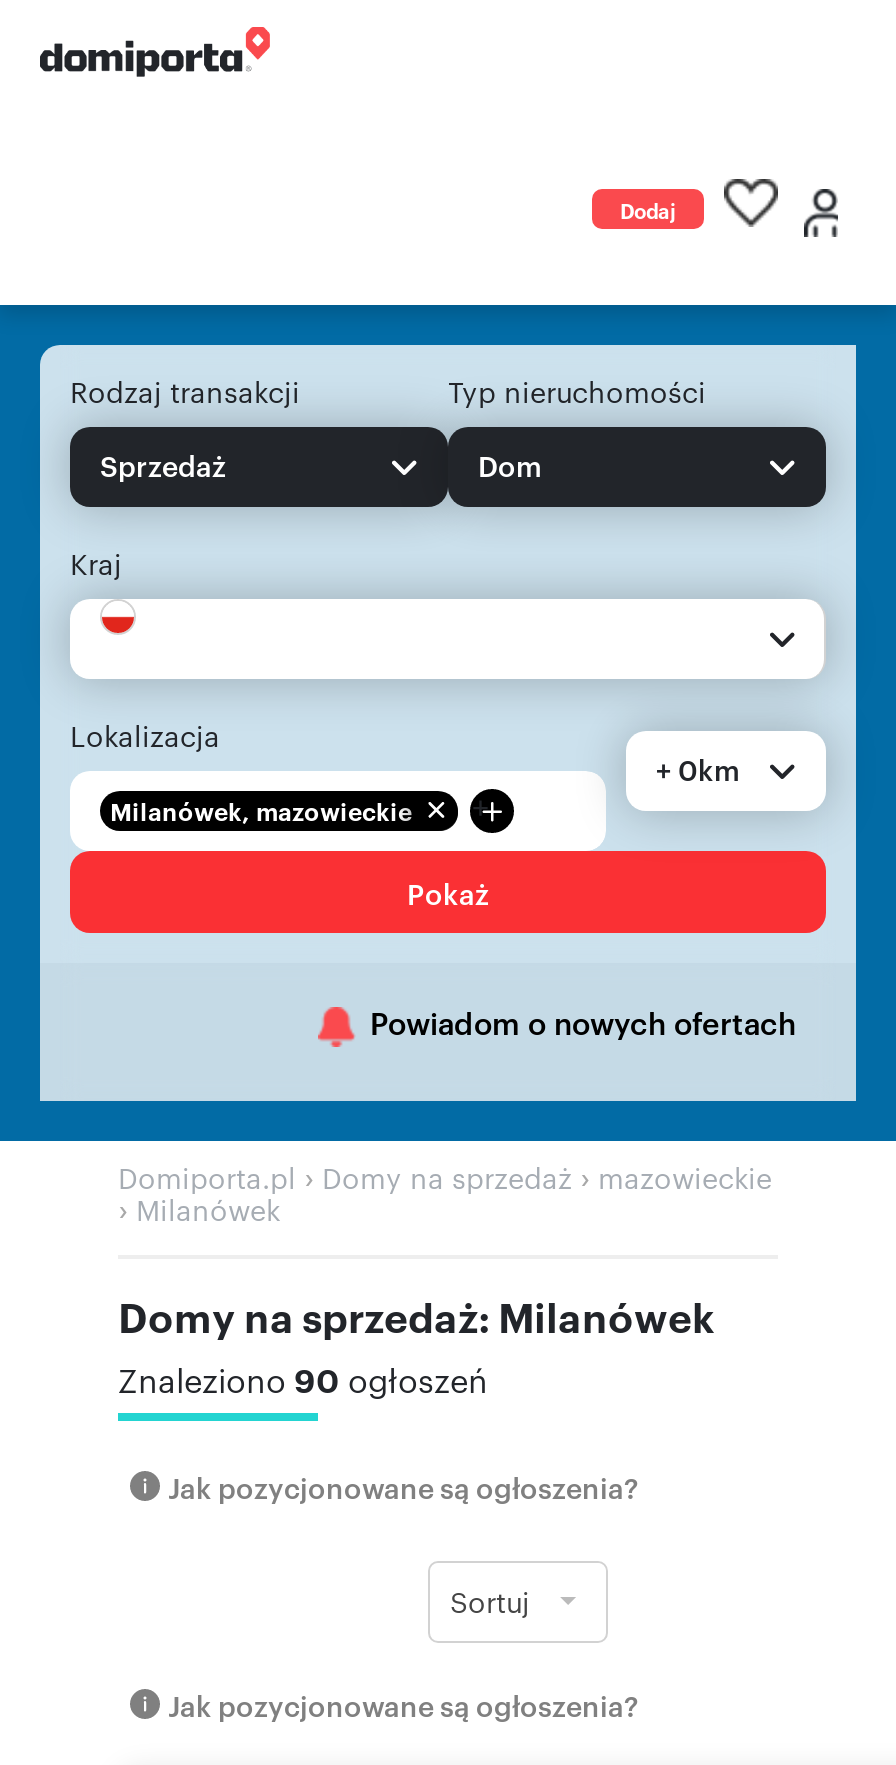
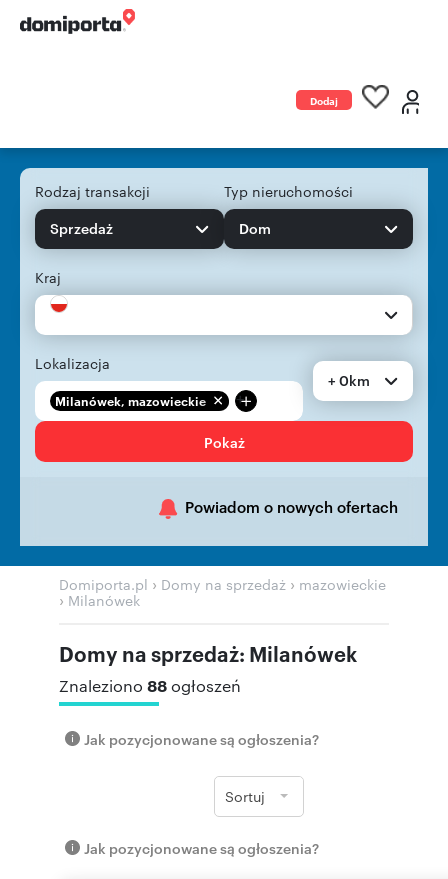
- Znaleziono 90 ogłoszeń
+ Znaleziono 88 ogłoszeń
